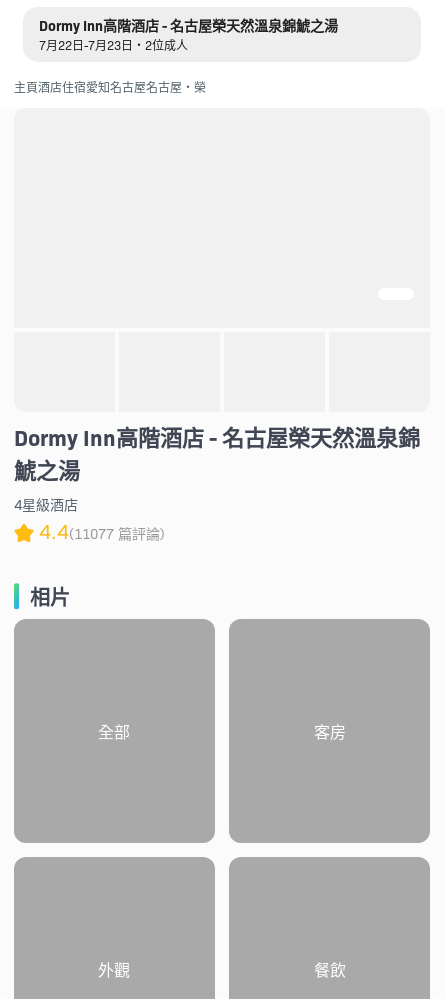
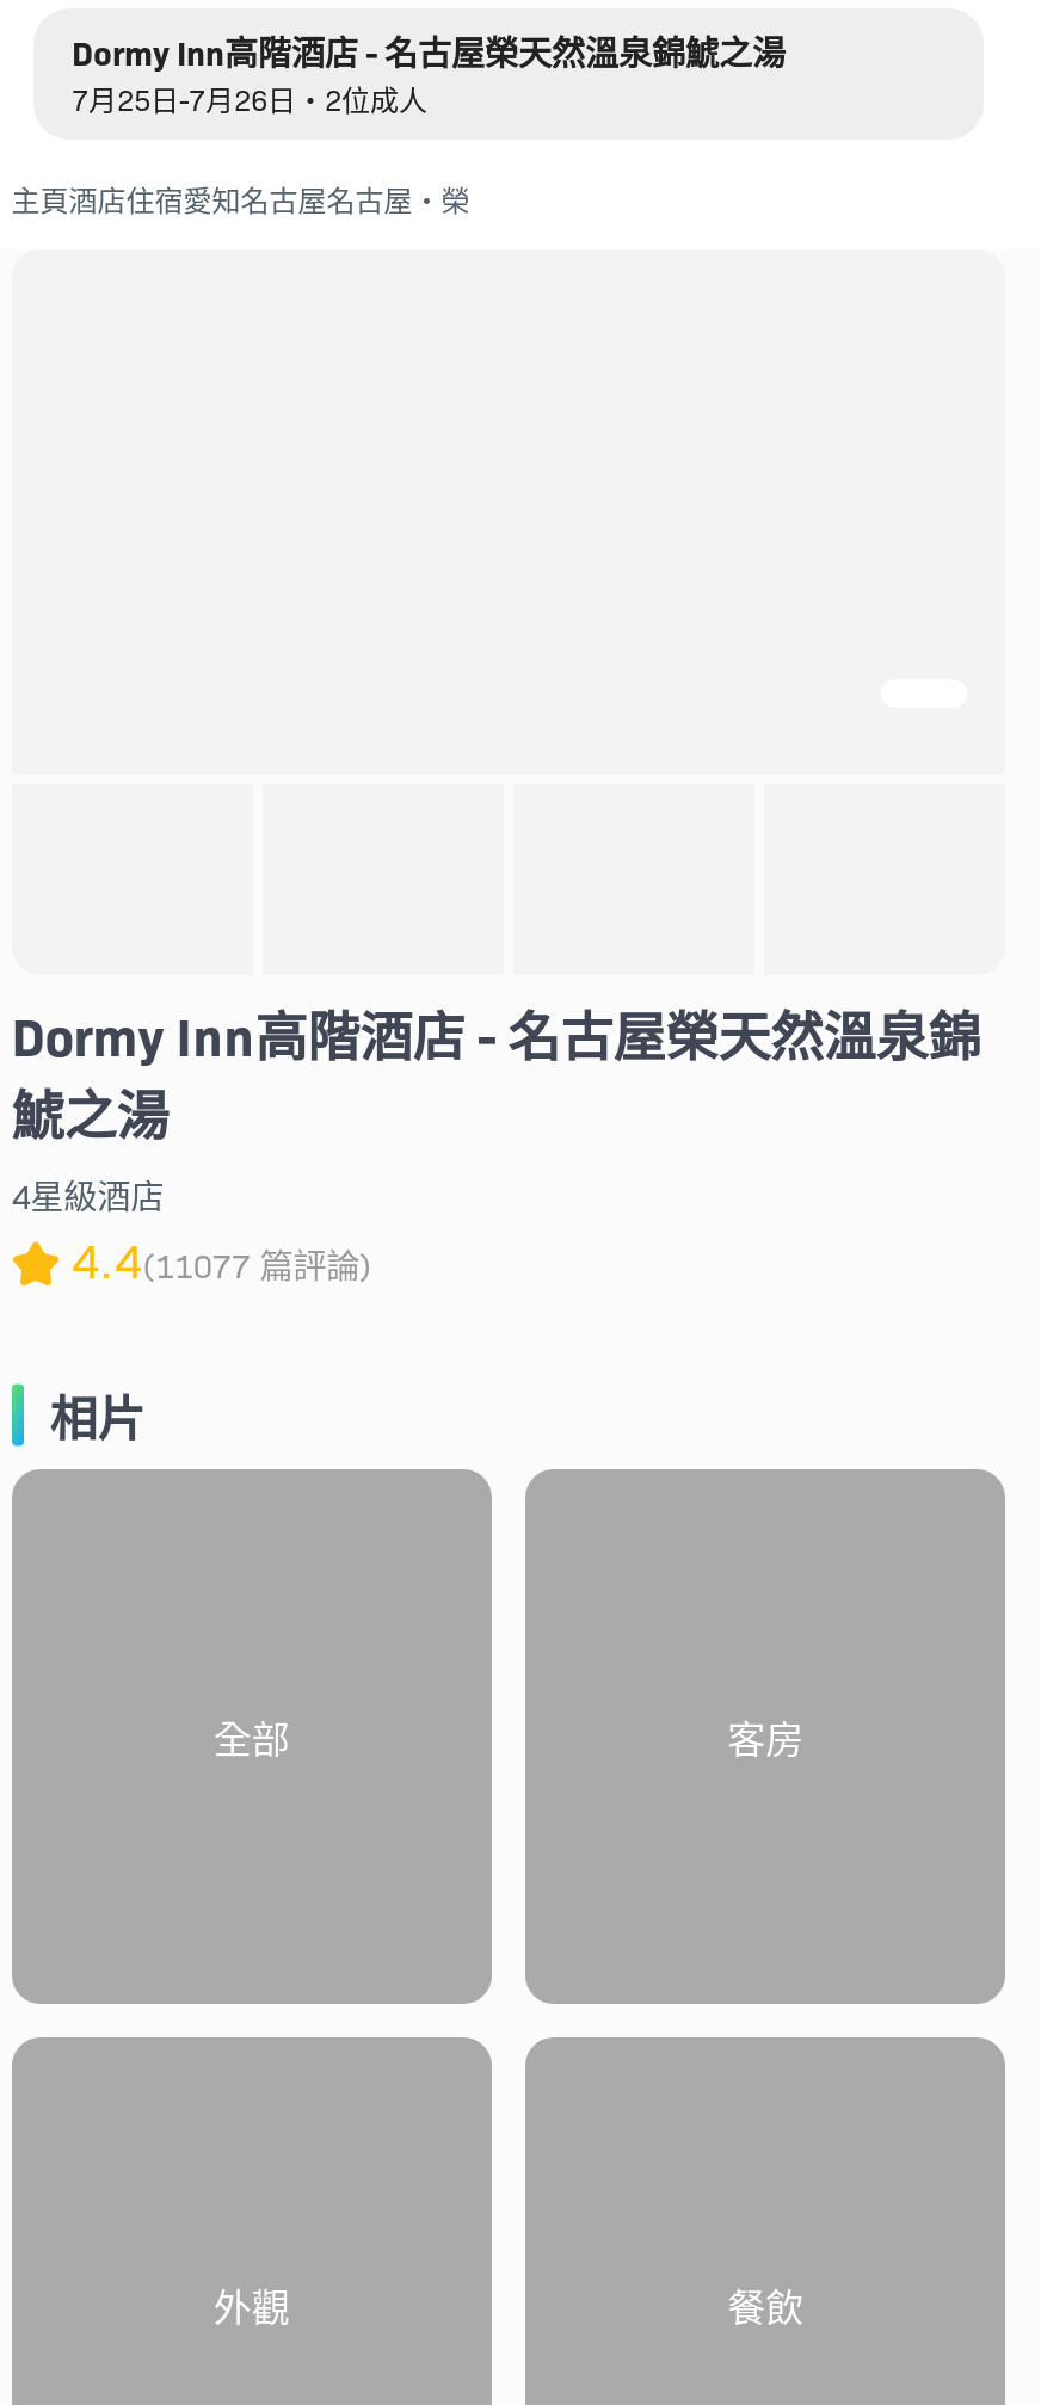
- 7月22日-7月23日・2位成人
+ 7月25日-7月26日・2位成人
